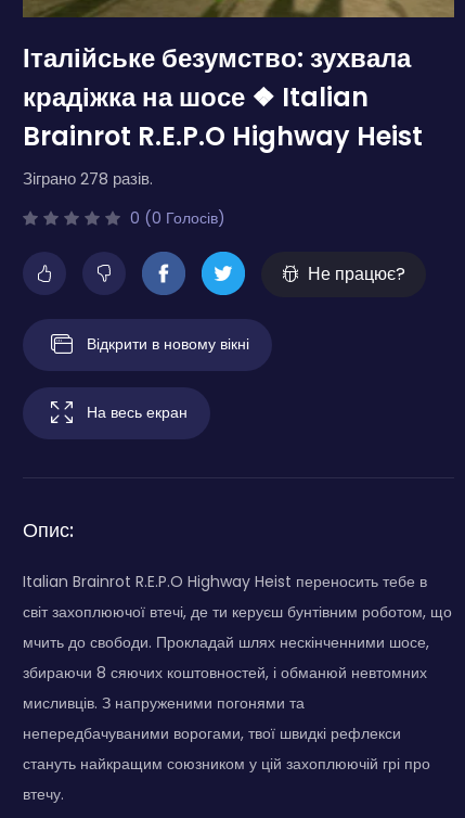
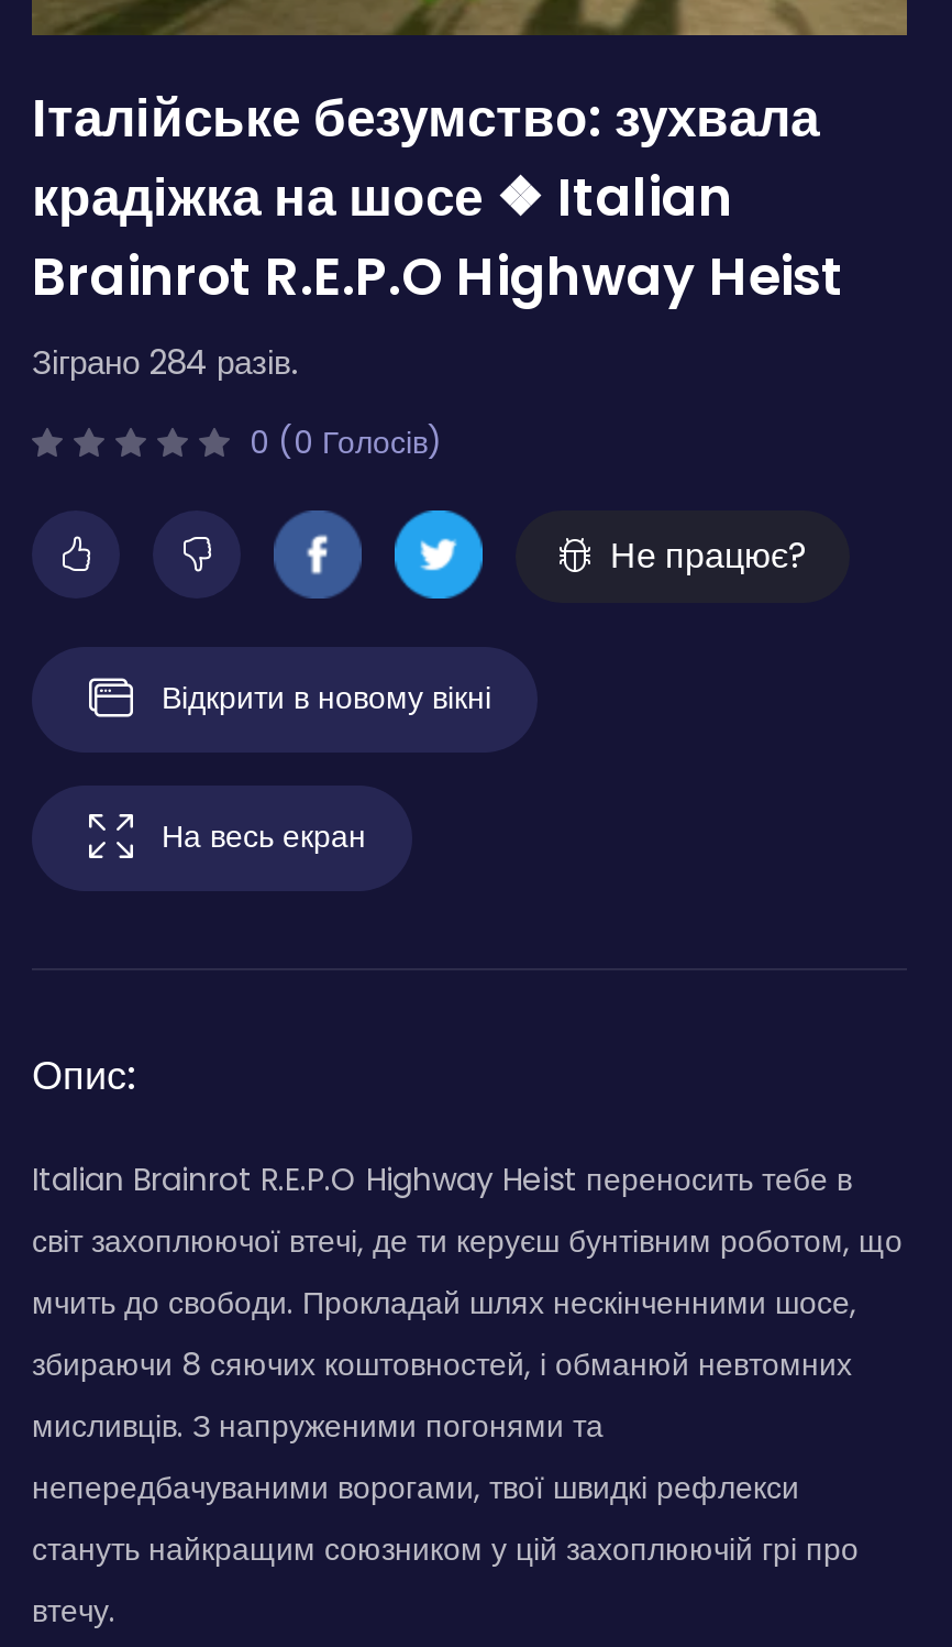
- Зіграно 278 разів.
+ Зіграно 284 разів.
